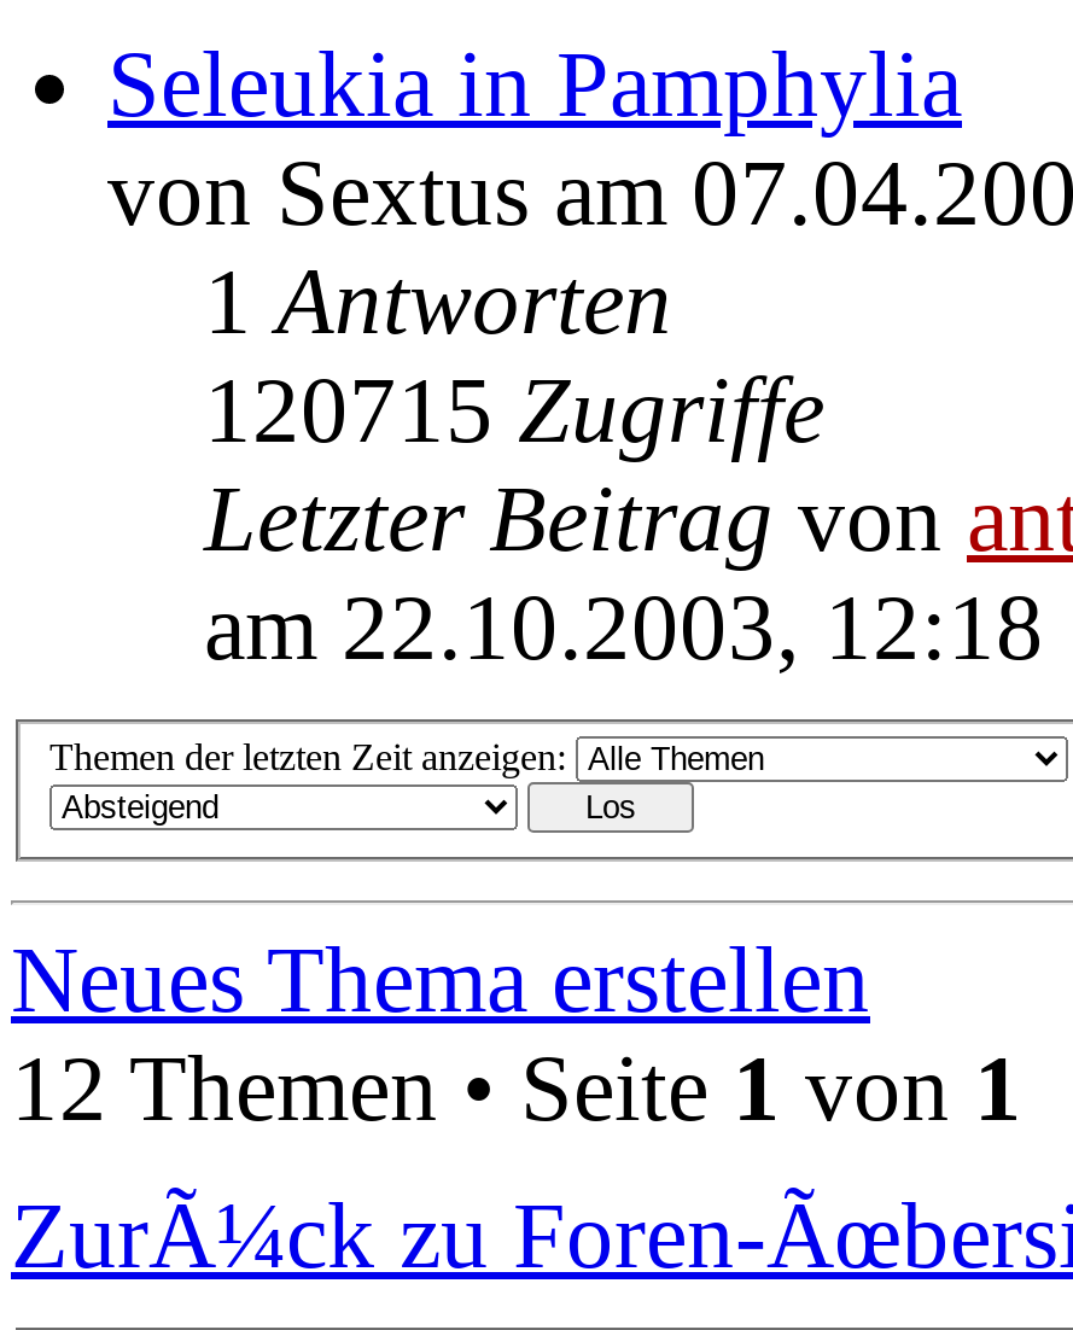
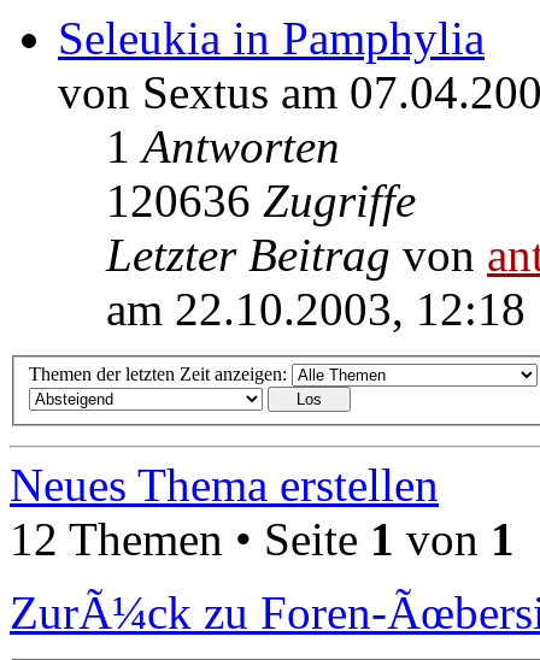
- 120715 Zugriffe
+ 120636 Zugriffe
